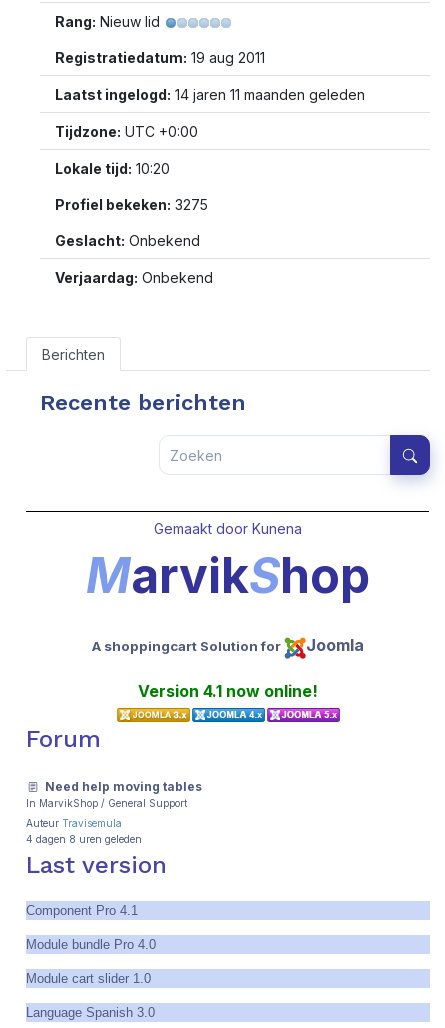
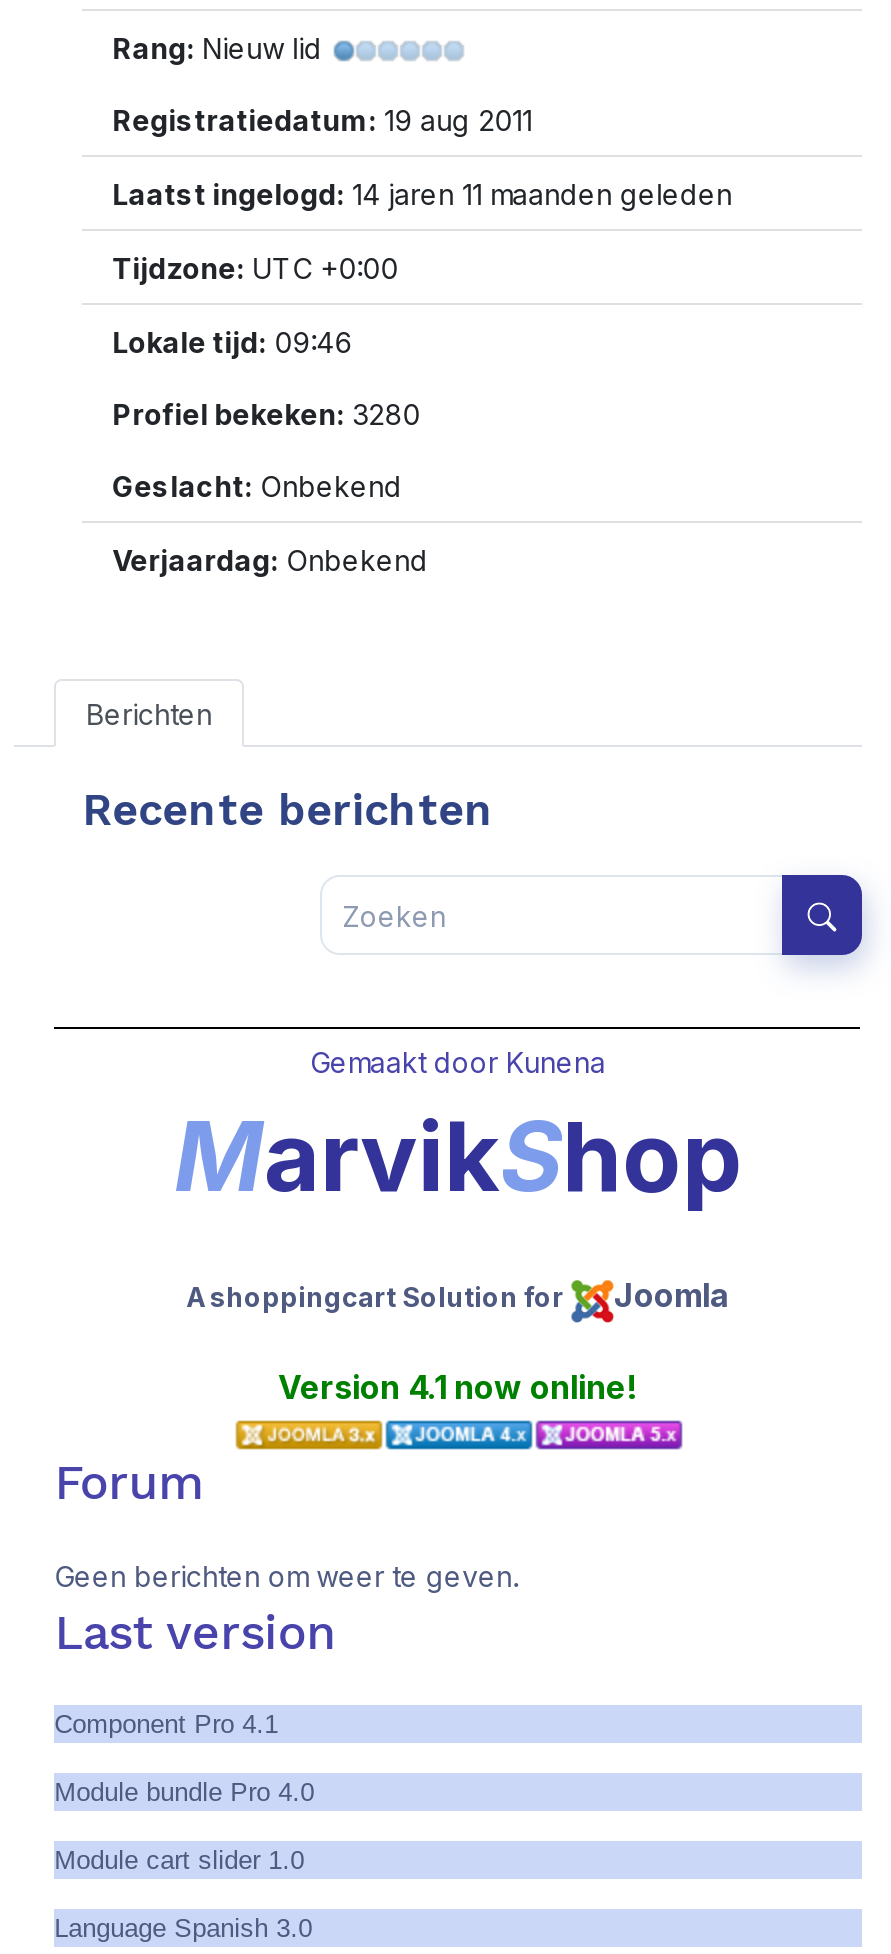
- Lokale tijd: 10:20
+ Lokale tijd: 09:46

- Profiel bekeken: 3275
+ Profiel bekeken: 3280

- Need help moving tables
- In MarvikShop / General Support
- Auteur Travisemula
- 4 dagen 8 uren geleden
+ Geen berichten om weer te geven.
